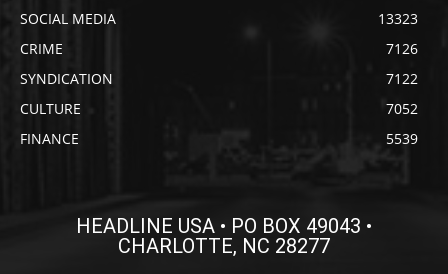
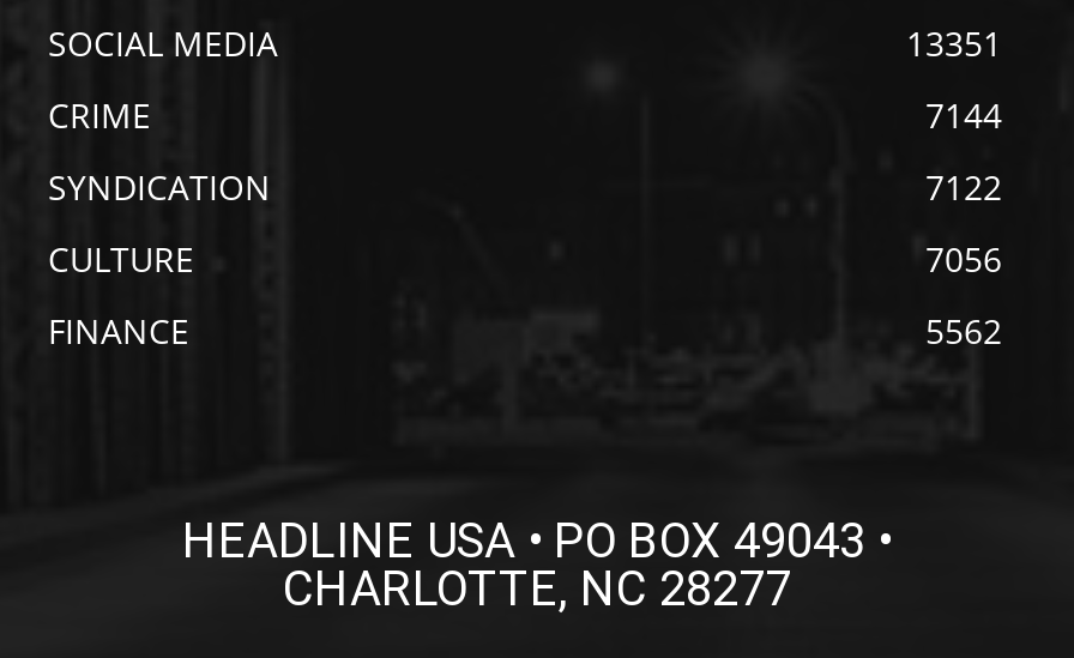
- 13323
+ 13351

- 7126
+ 7144

- 7052
+ 7056

- 5539
+ 5562
